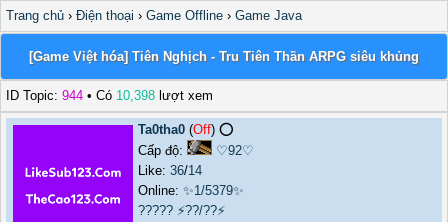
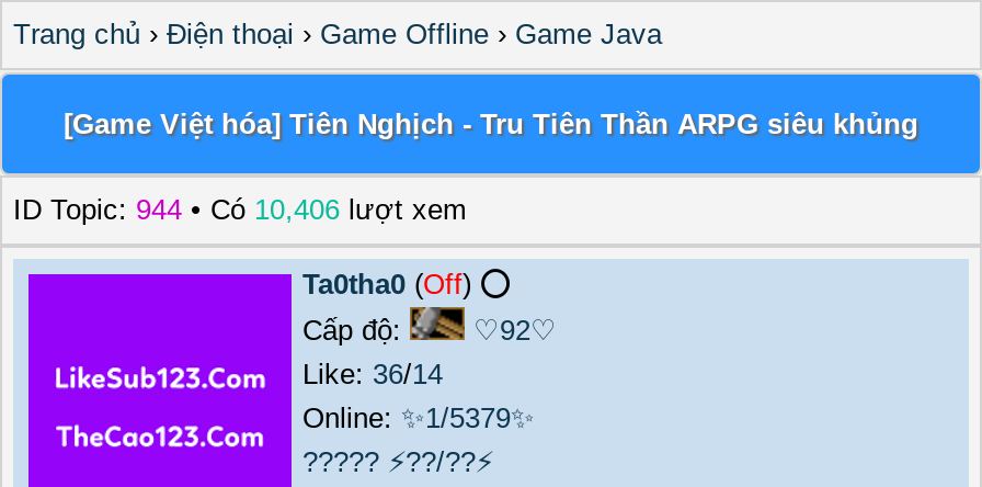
- ID Topic: 944 • Có 10,398 lượt xem
+ ID Topic: 944 • Có 10,406 lượt xem
